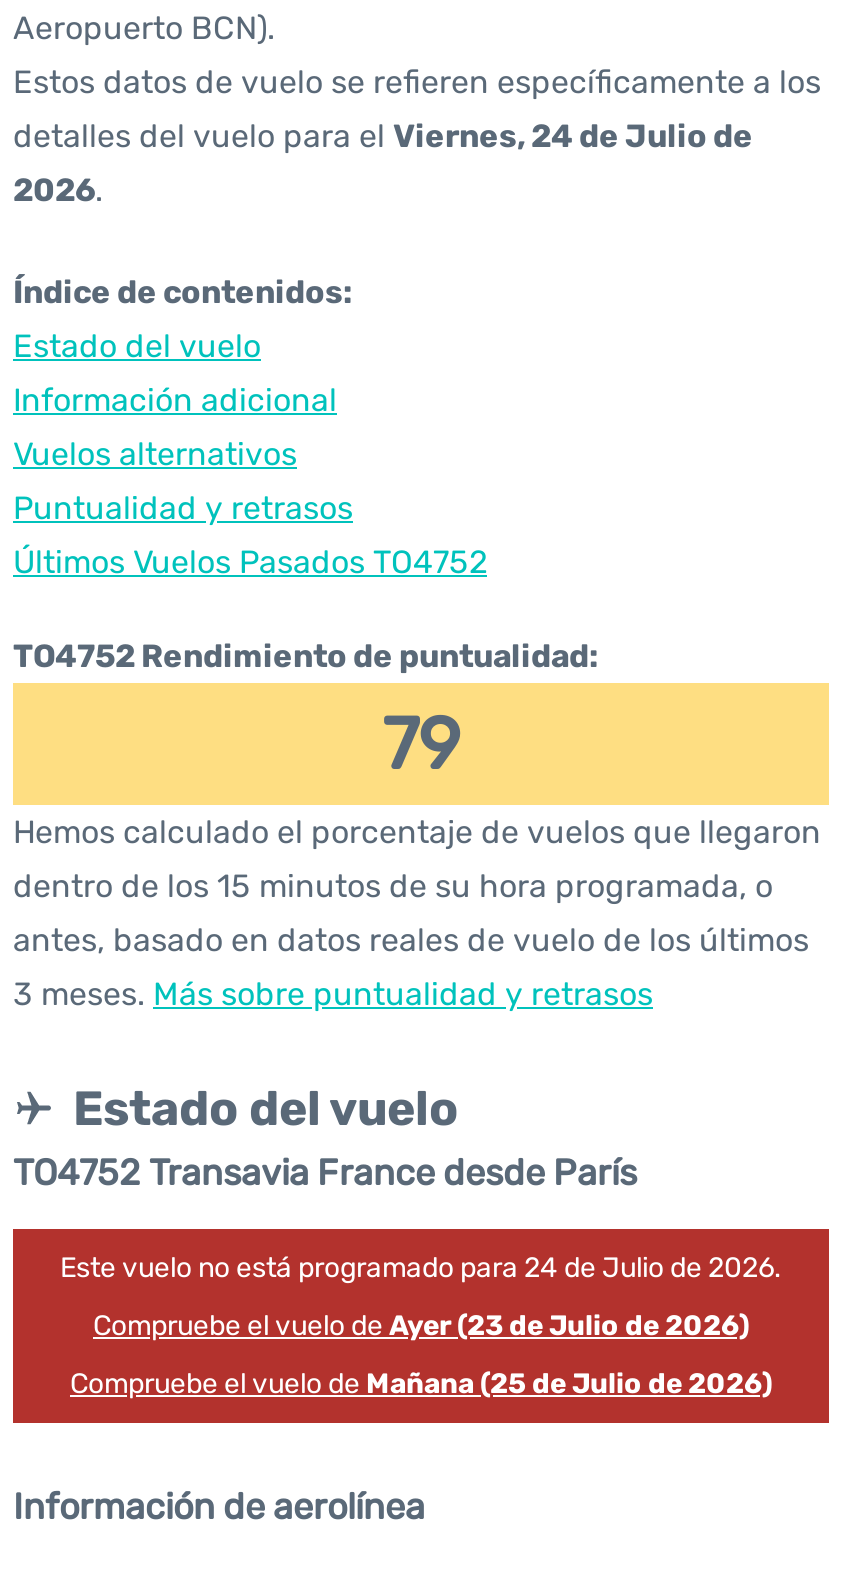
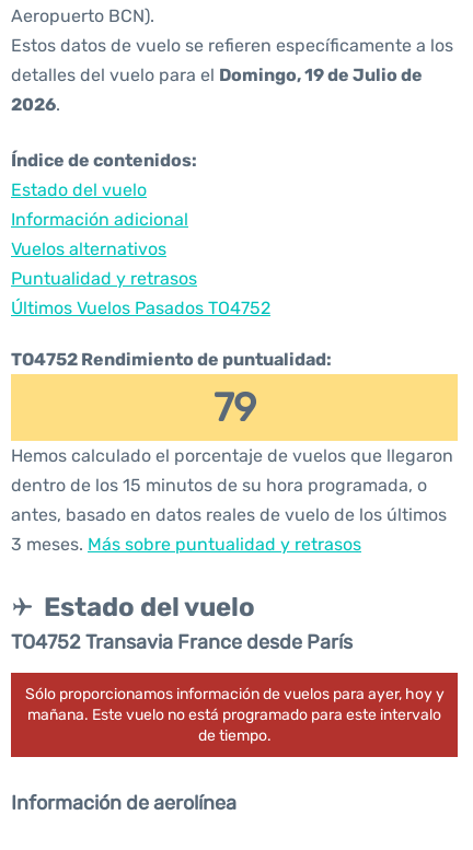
- detalles del vuelo para el Viernes, 24 de Julio de
+ detalles del vuelo para el Domingo, 19 de Julio de

- Este vuelo no está programado para 24 de Julio de 2026.
- Compruebe el vuelo de Ayer (23 de Julio de 2026)
- Compruebe el vuelo de Mañana (25 de Julio de 2026)
+ Sólo proporcionamos información de vuelos para ayer, hoy y
+ mañana. Este vuelo no está programado para este intervalo
+ de tiempo.
